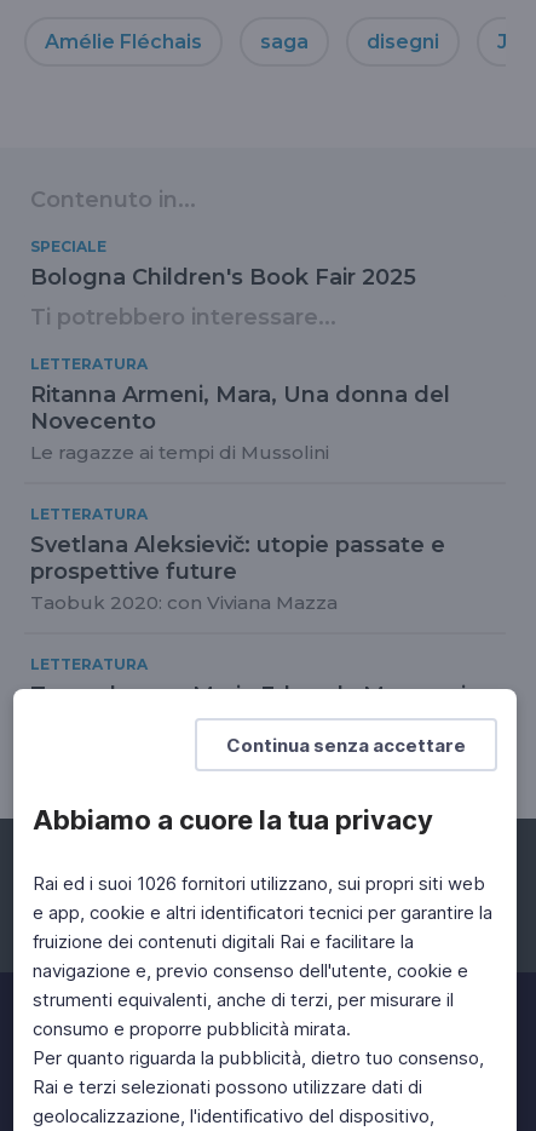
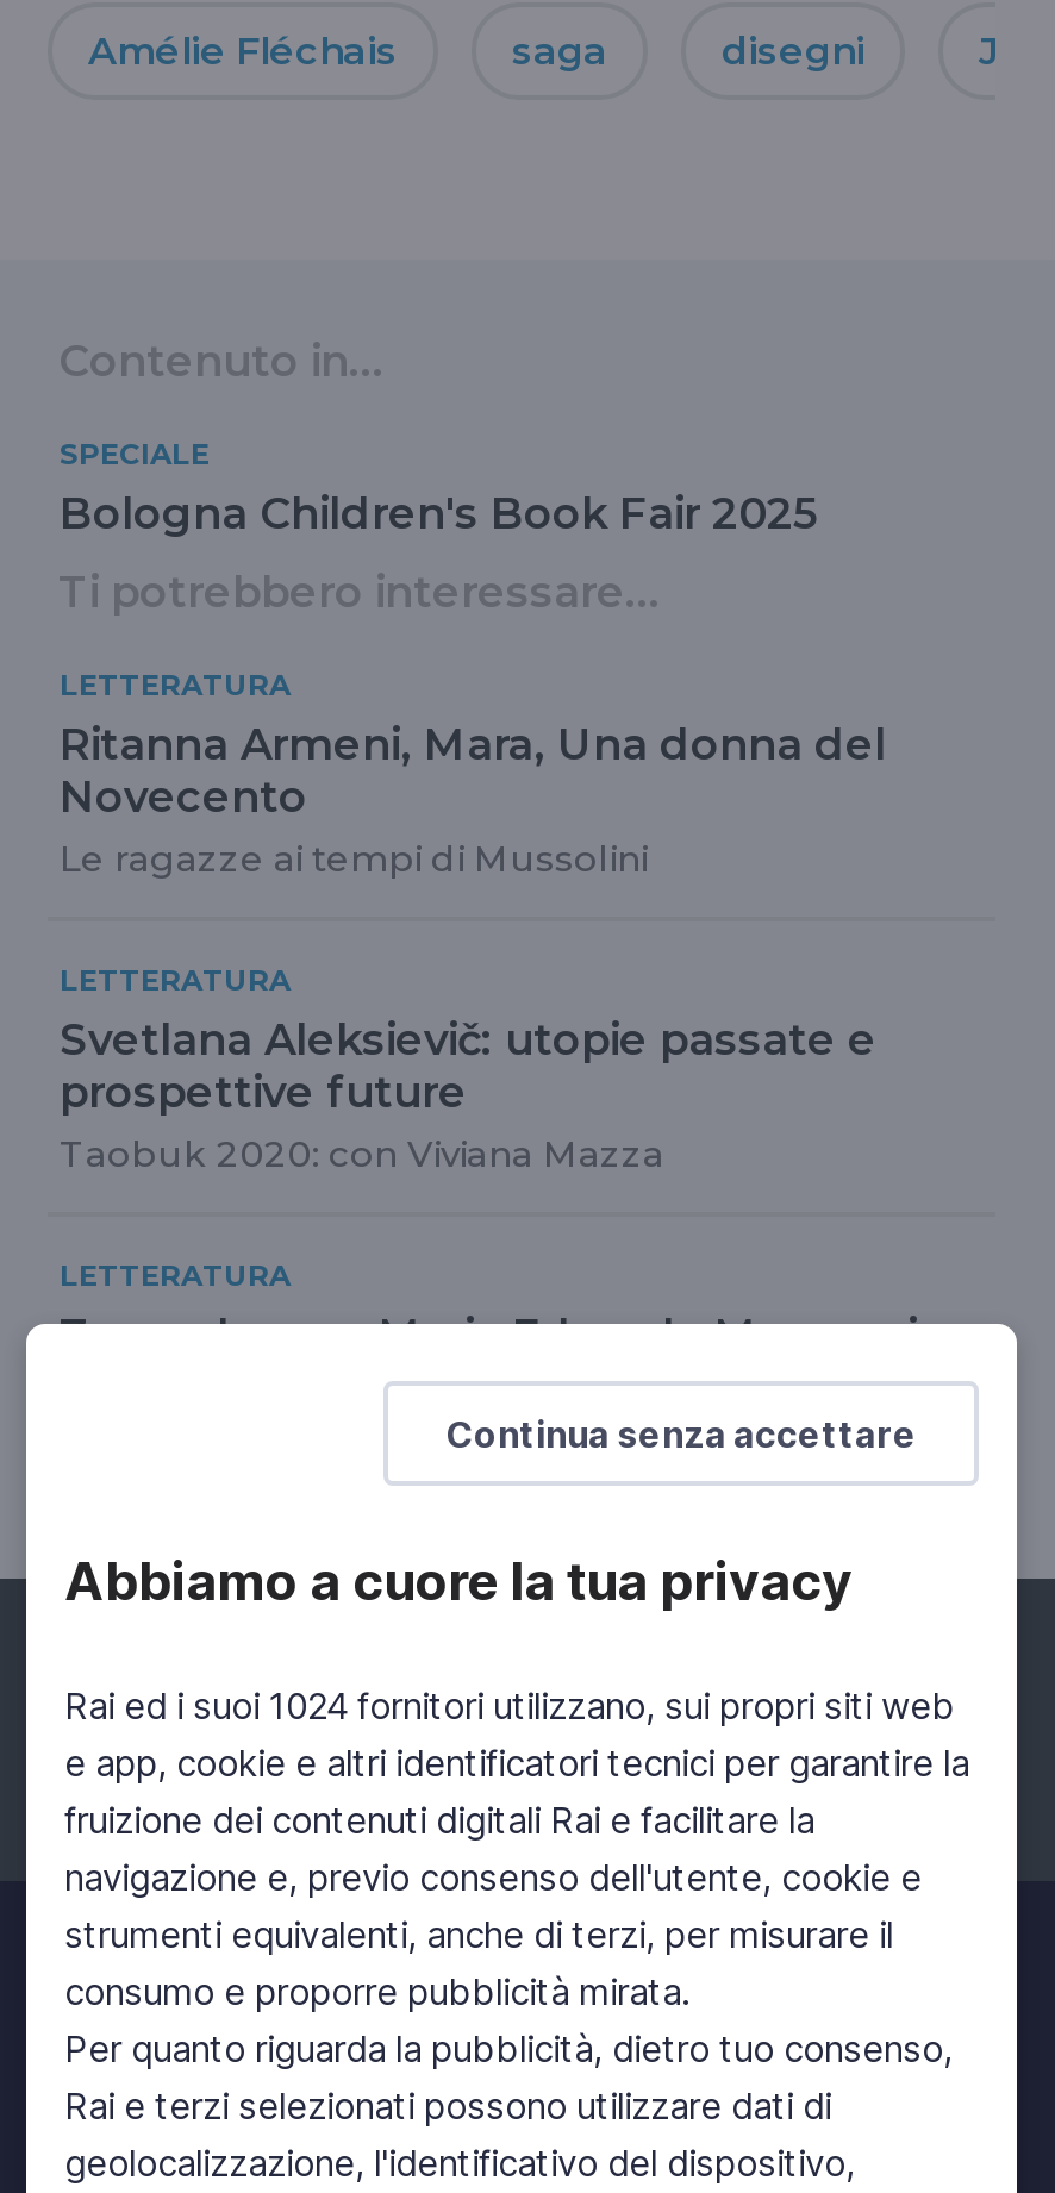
- Rai ed i suoi 1026 fornitori utilizzano, sui propri siti web
+ Rai ed i suoi 1024 fornitori utilizzano, sui propri siti web
